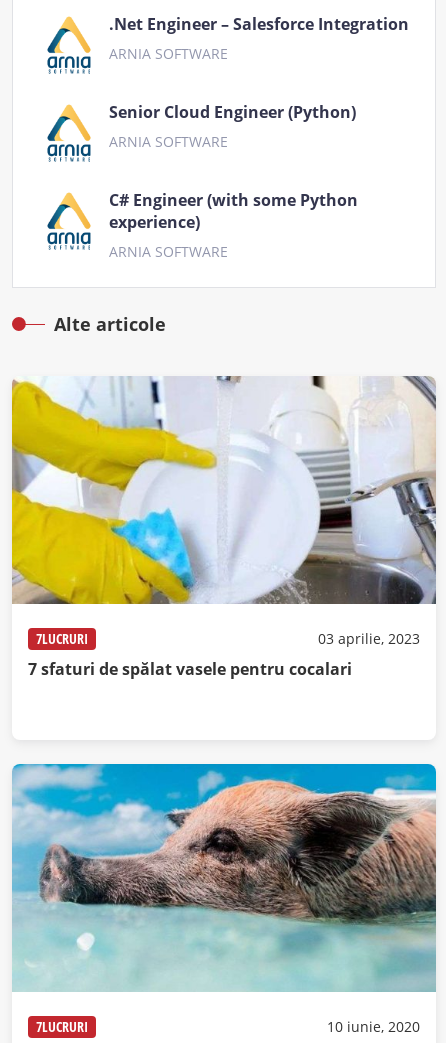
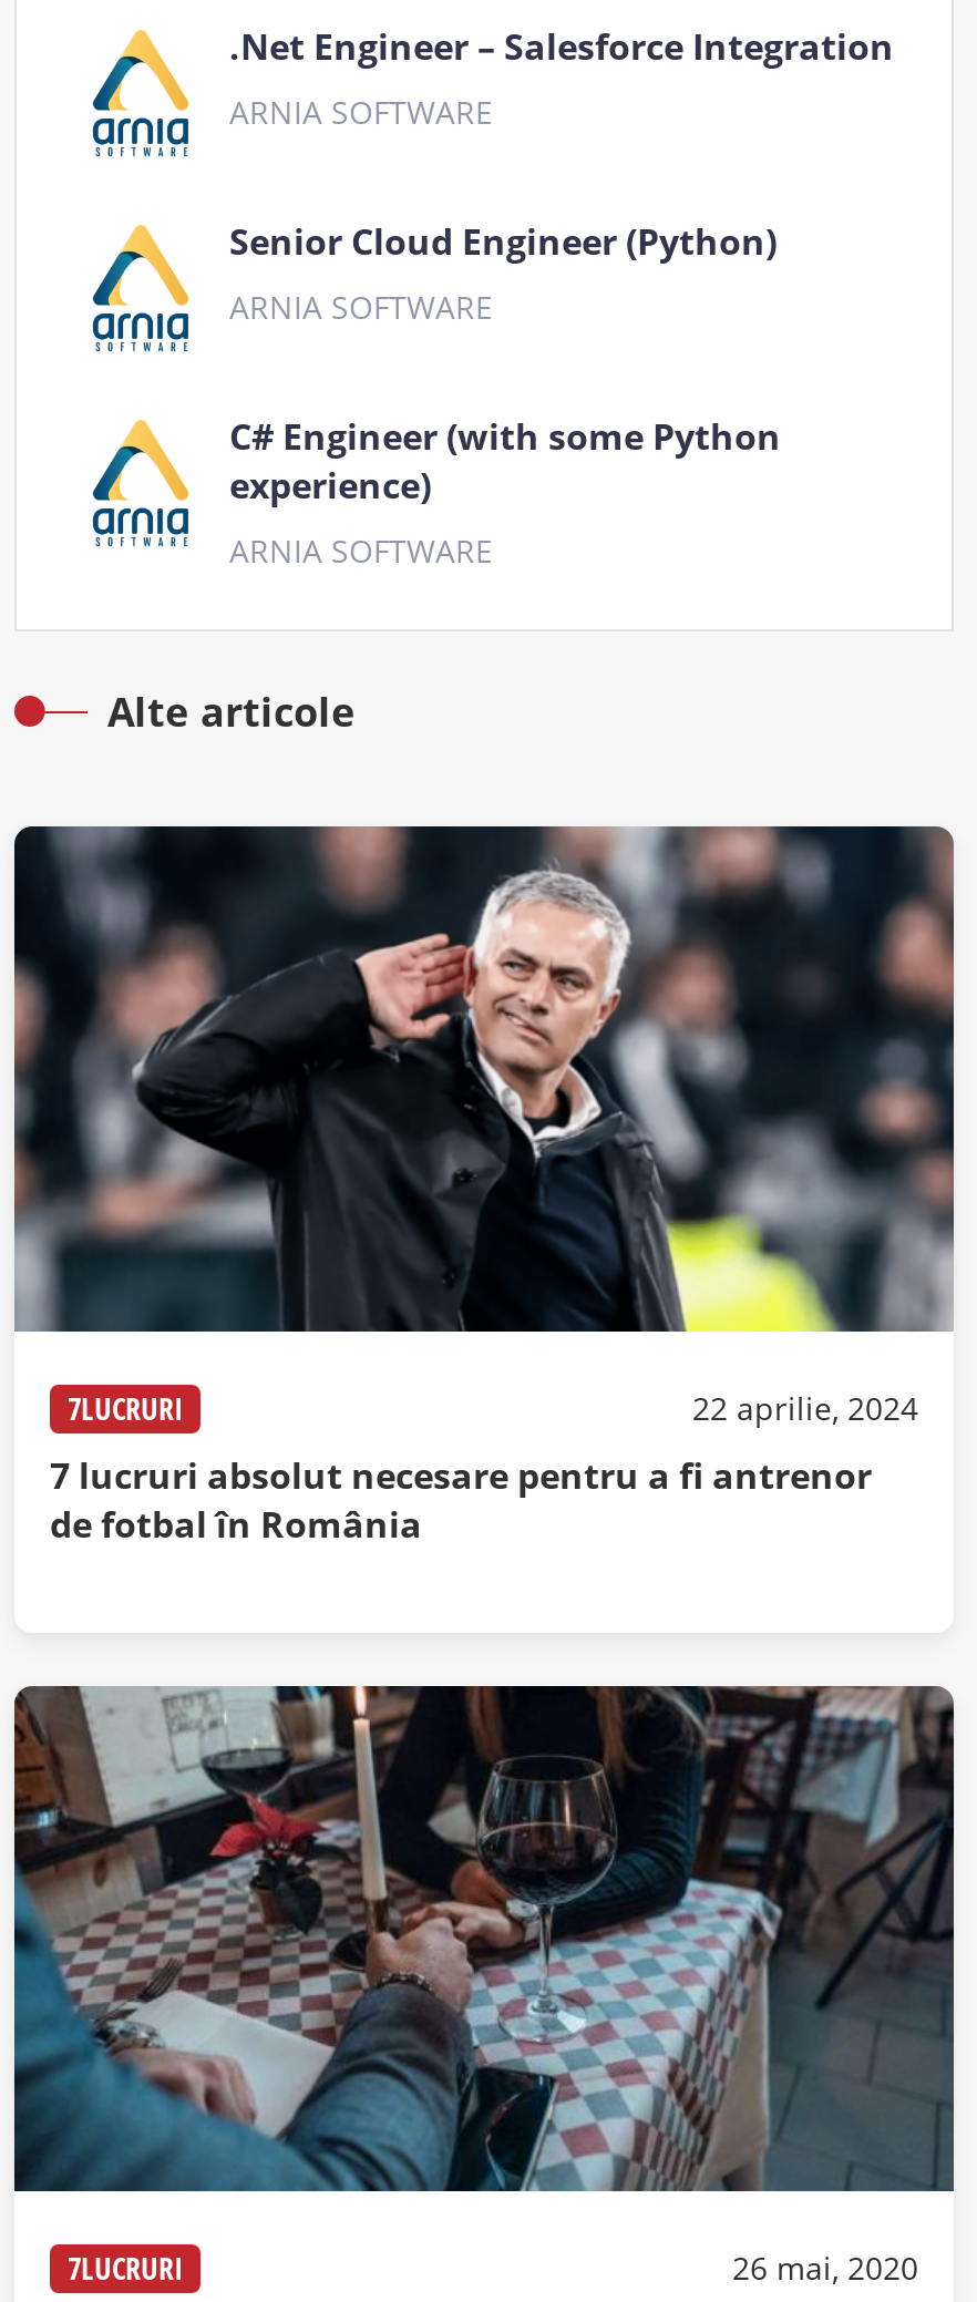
- [image]
- 03 aprilie, 2023
+ [image]
+ 22 aprilie, 2024

- 7 sfaturi de spălat vasele pentru cocalari
+ 7 lucruri absolut necesare pentru a fi antrenor
+ de fotbal în România

- [image]
- 10 iunie, 2020
+ [image]
+ 26 mai, 2020
